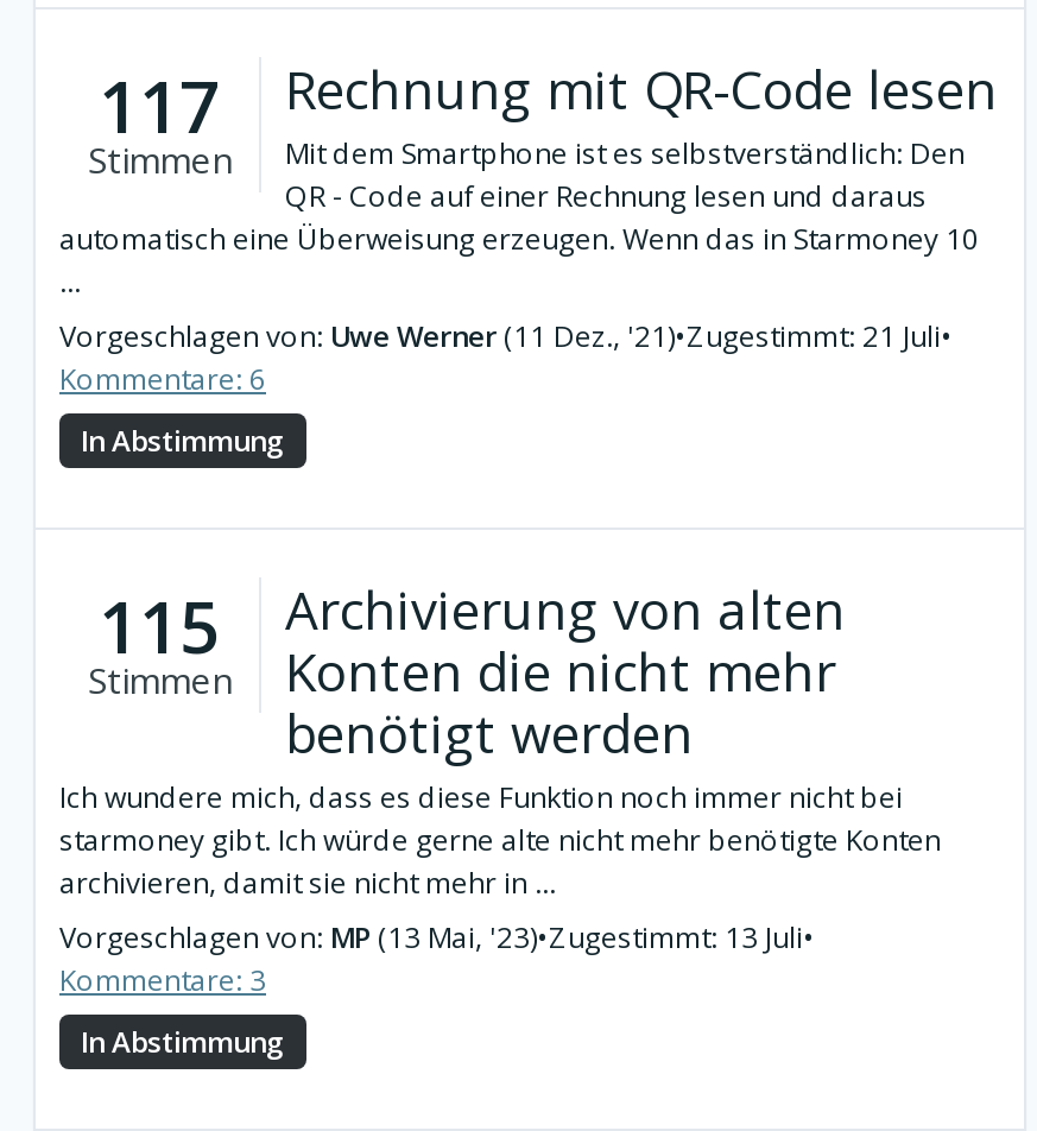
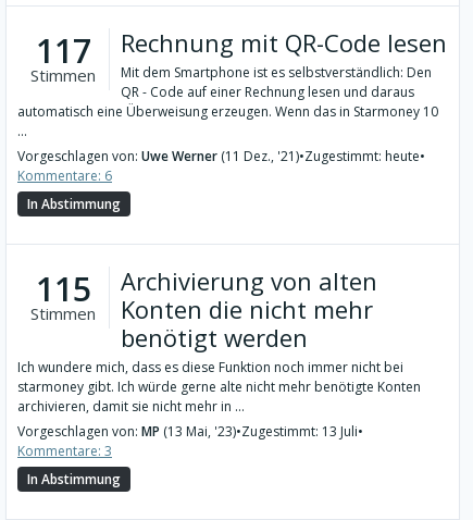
- Vorgeschlagen von: Uwe Werner (11 Dez., '21) •Zugestimmt: 21 Juli•
+ Vorgeschlagen von: Uwe Werner (11 Dez., '21) •Zugestimmt: heute•
